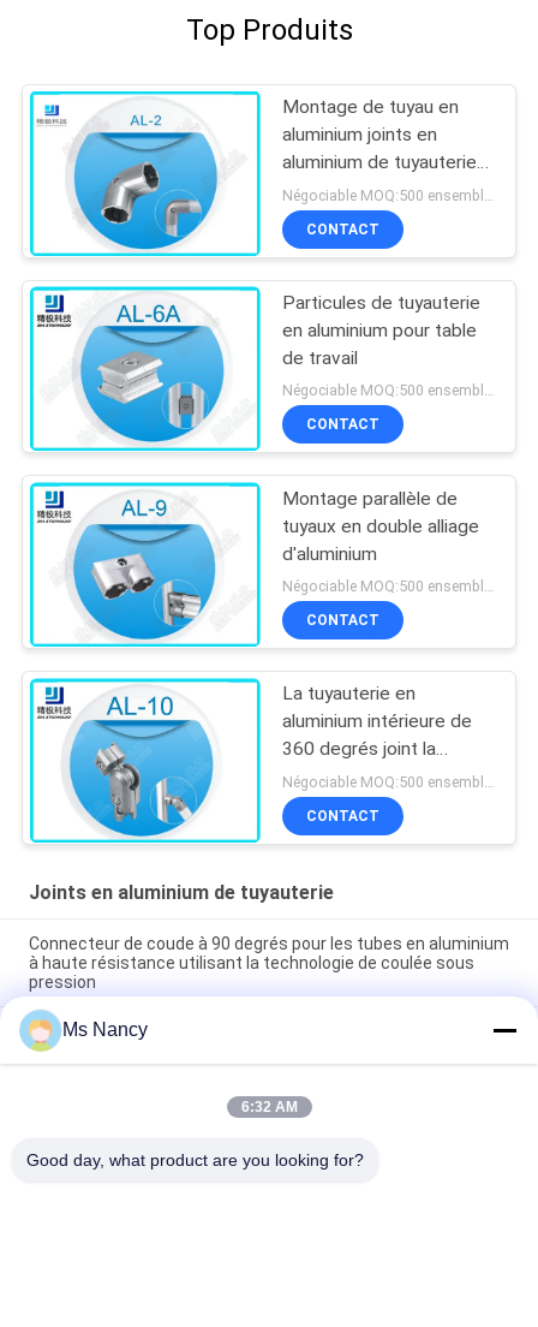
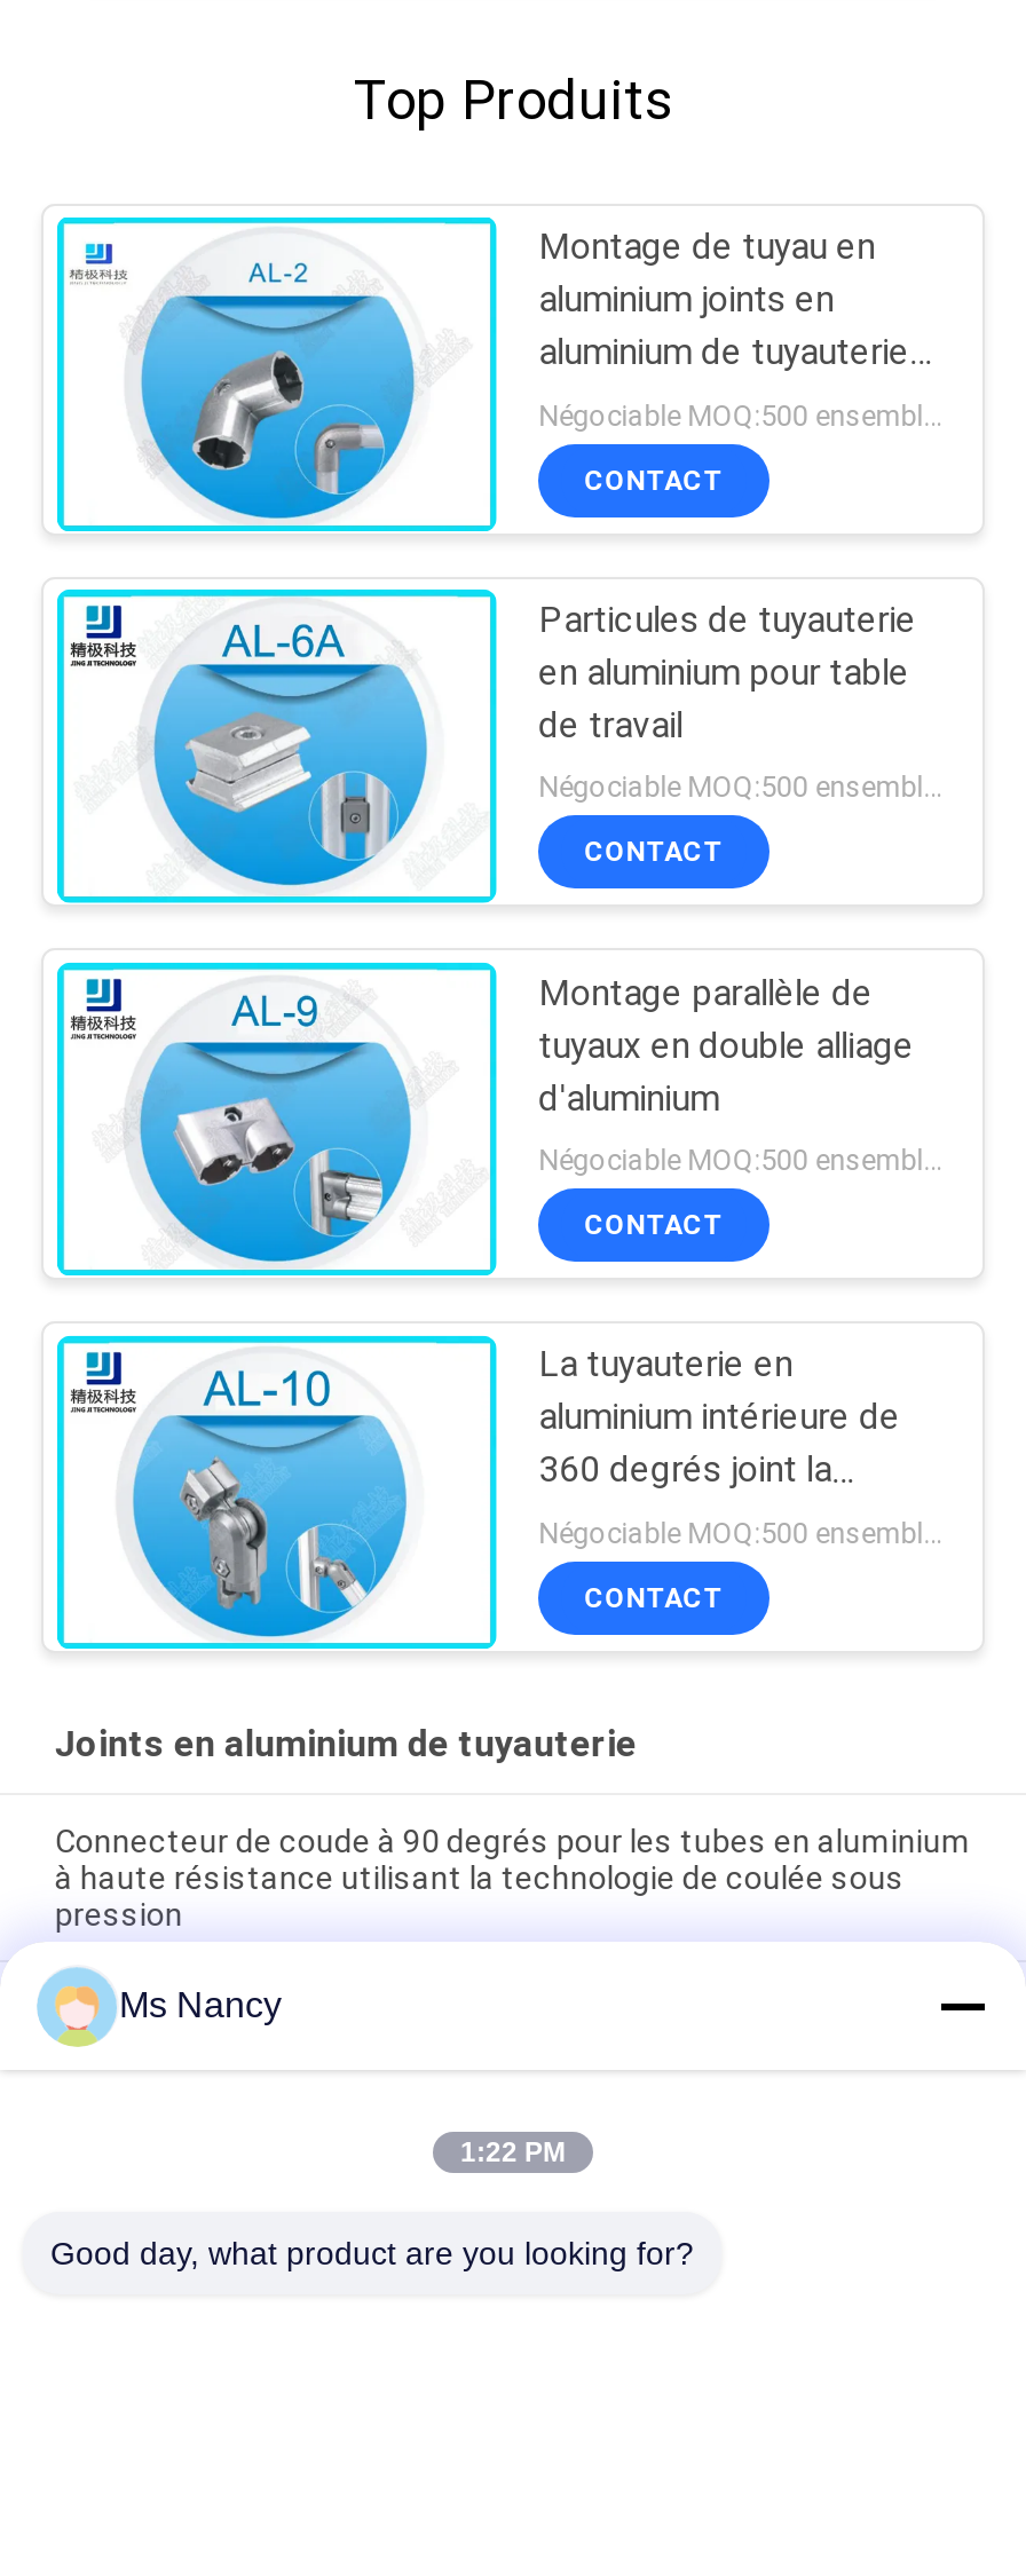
- 6:32 AM
+ 1:22 PM
